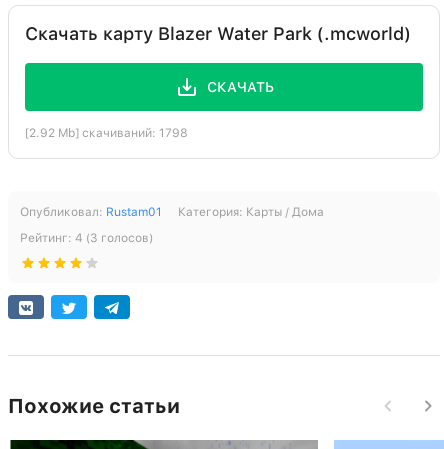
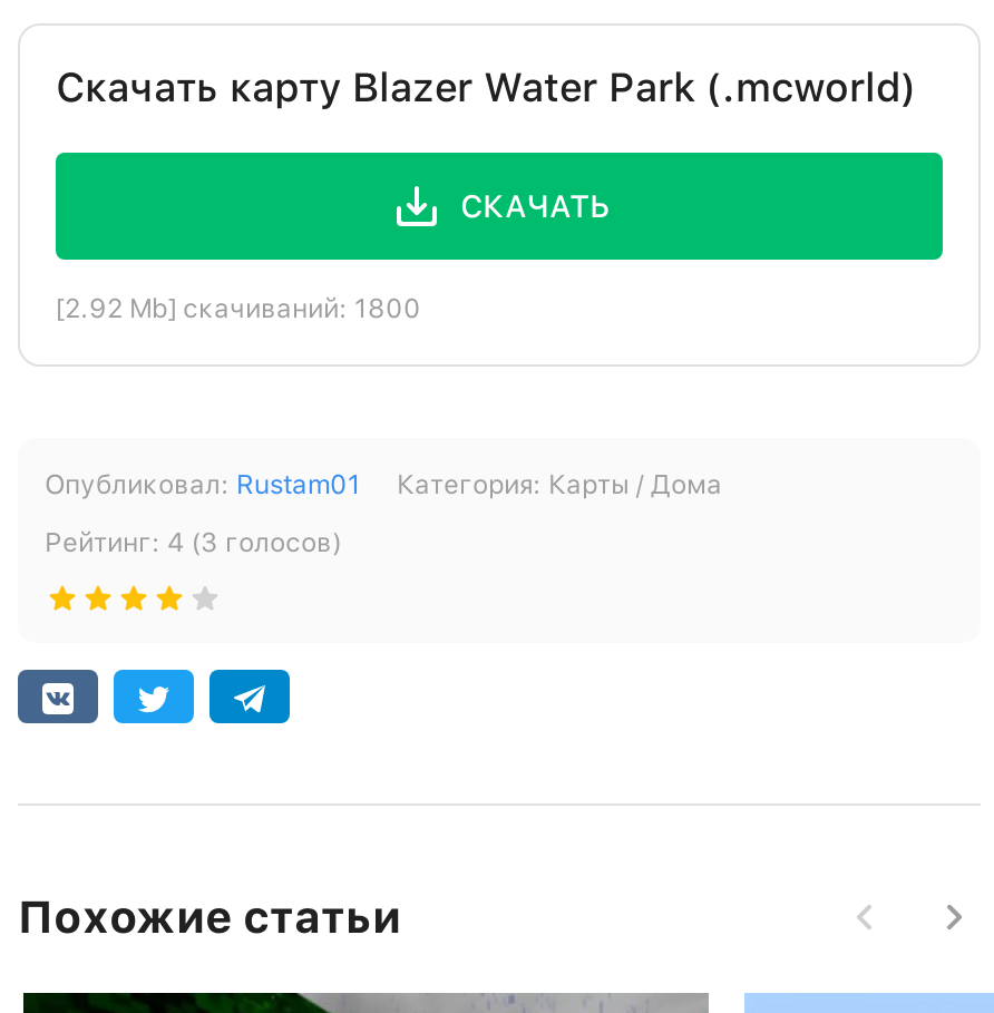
- [2.92 Mb] скачиваний: 1798
+ [2.92 Mb] скачиваний: 1800
